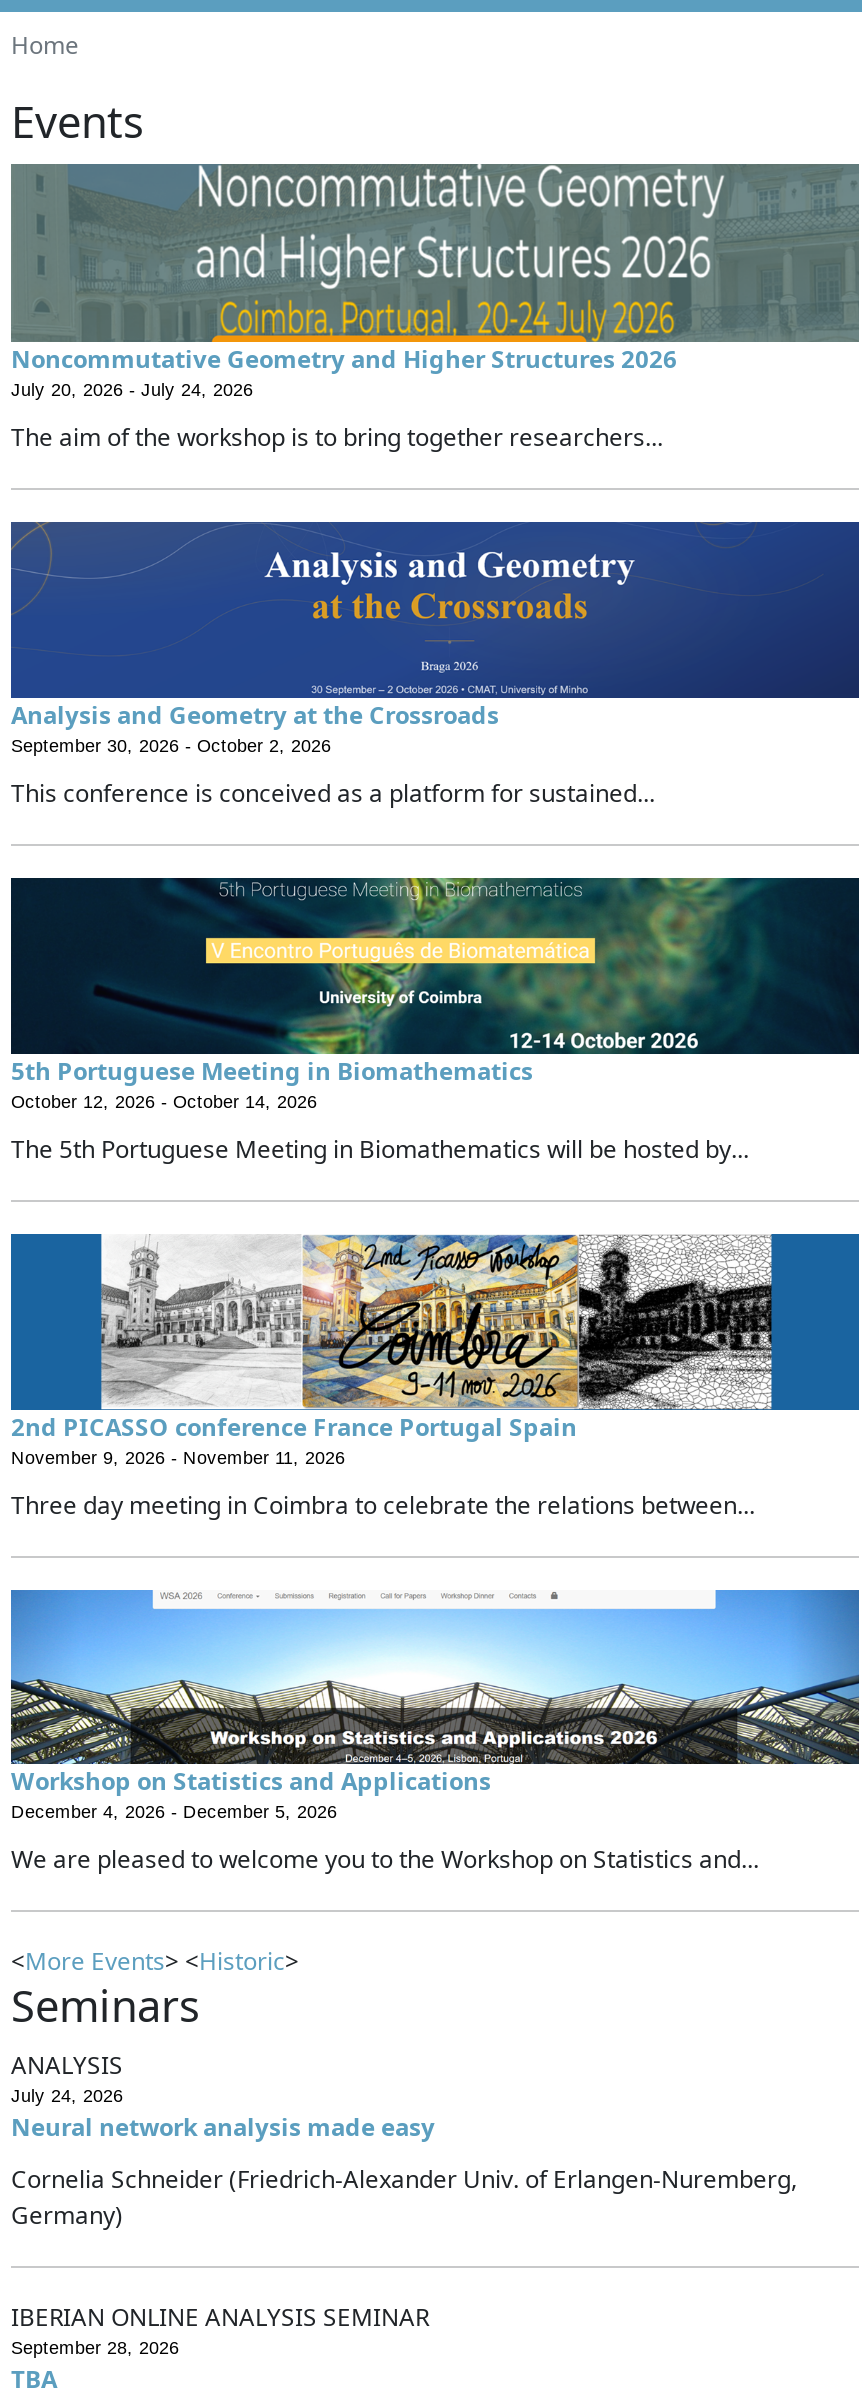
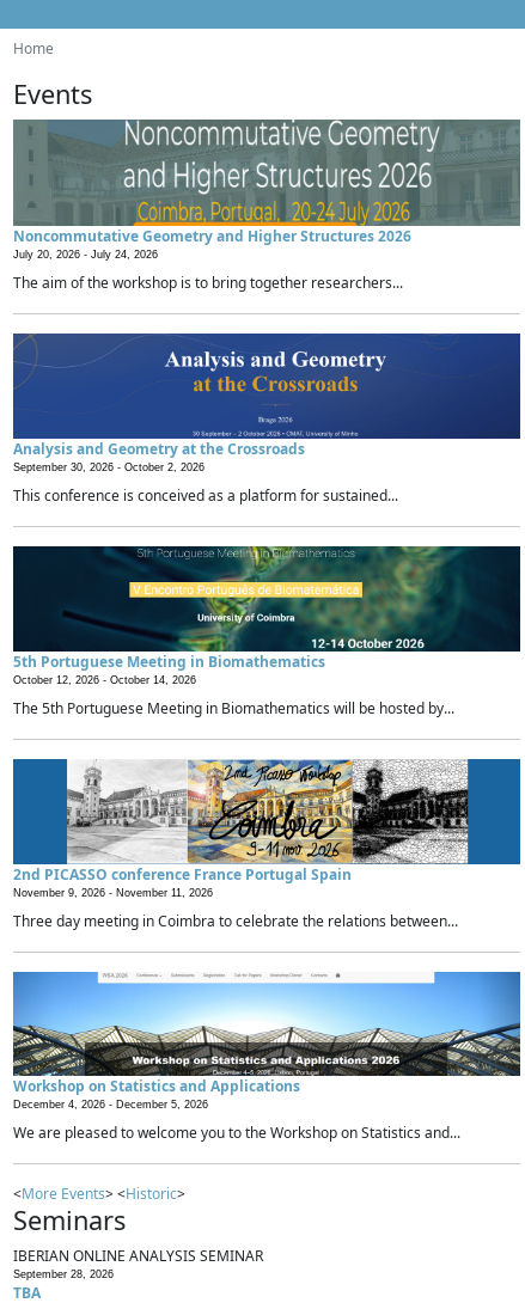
- ANALYSIS
- July 24, 2026
- Neural network analysis made easy
- Cornelia Schneider (Friedrich-Alexander Univ. of Erlangen-Nuremberg,
- Germany)
